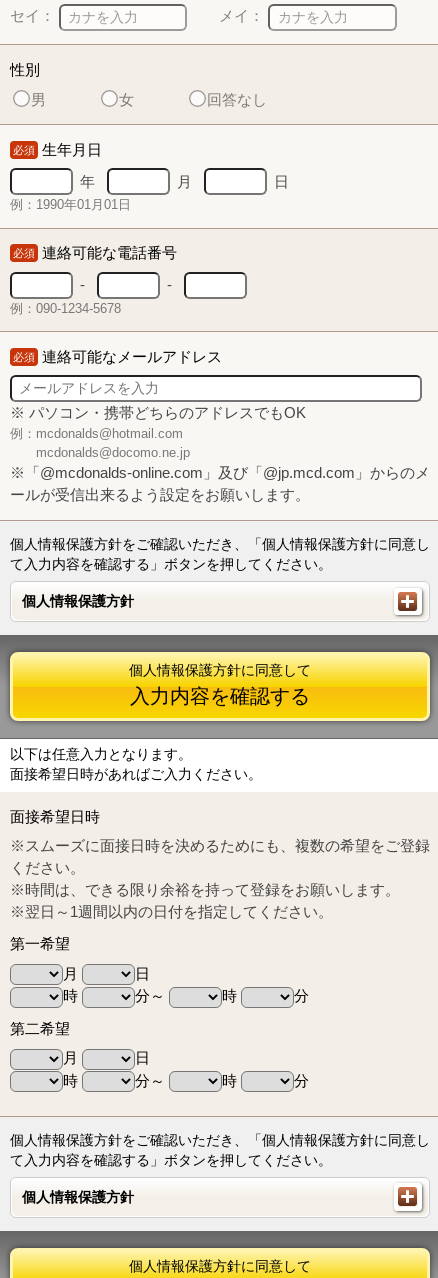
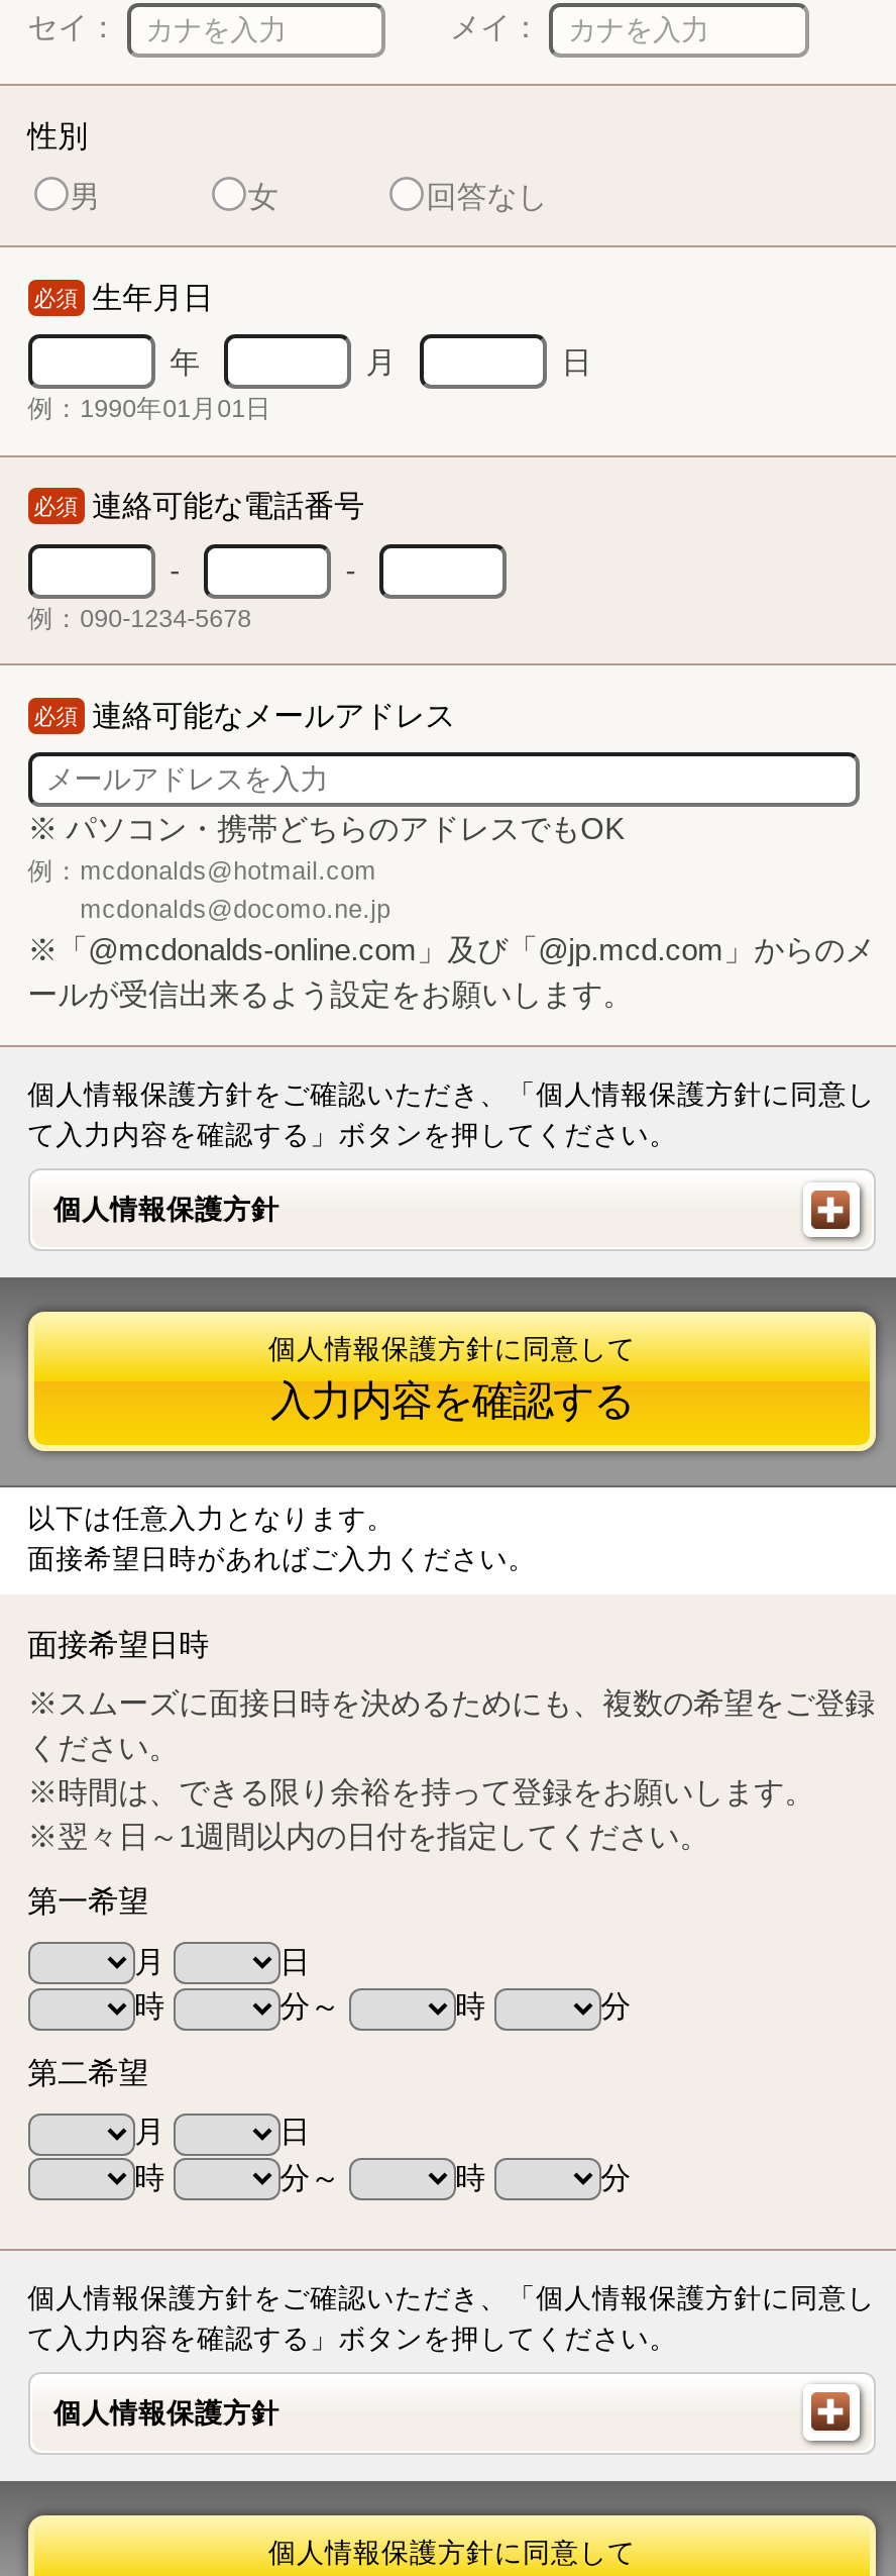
- ※翌日～1週間以内の日付を指定してください。
+ ※翌々日～1週間以内の日付を指定してください。
